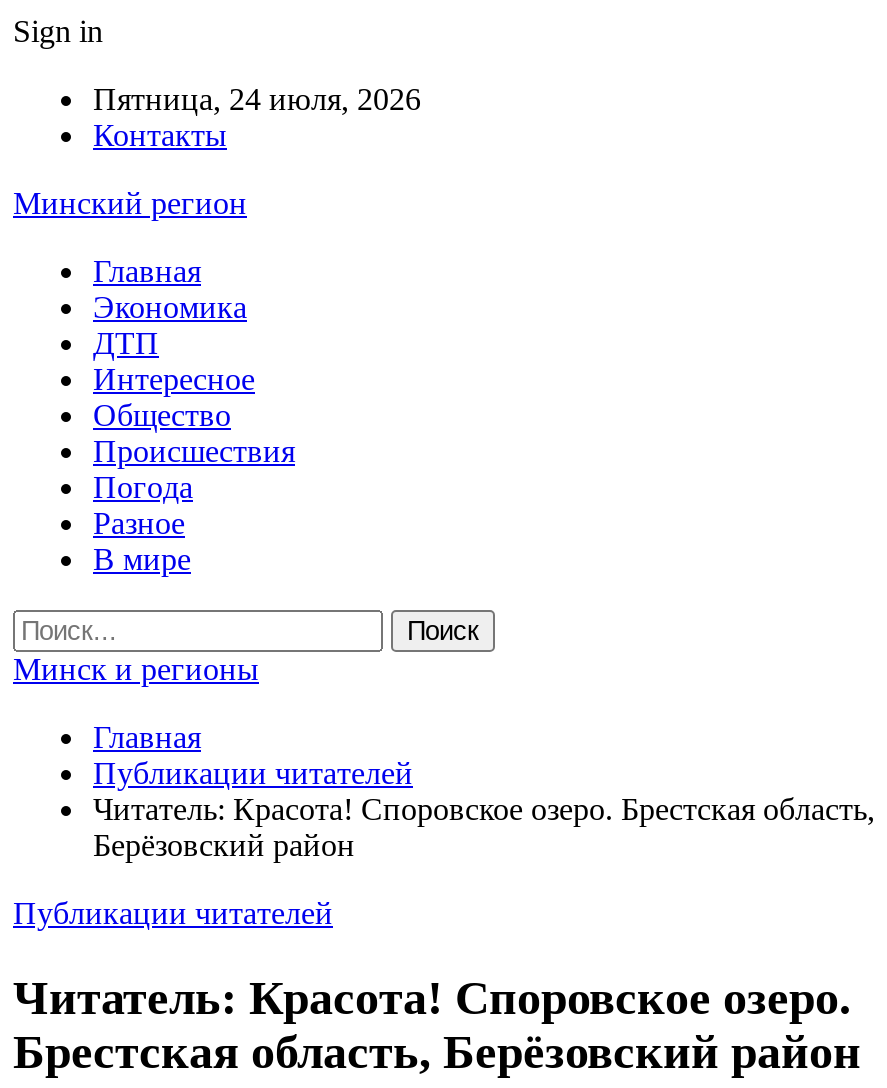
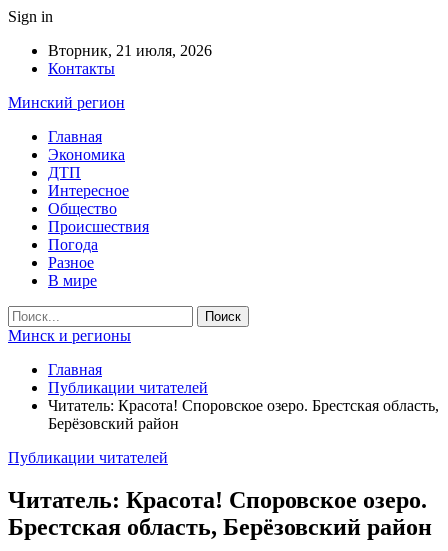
- Пятница, 24 июля, 2026
+ Вторник, 21 июля, 2026
